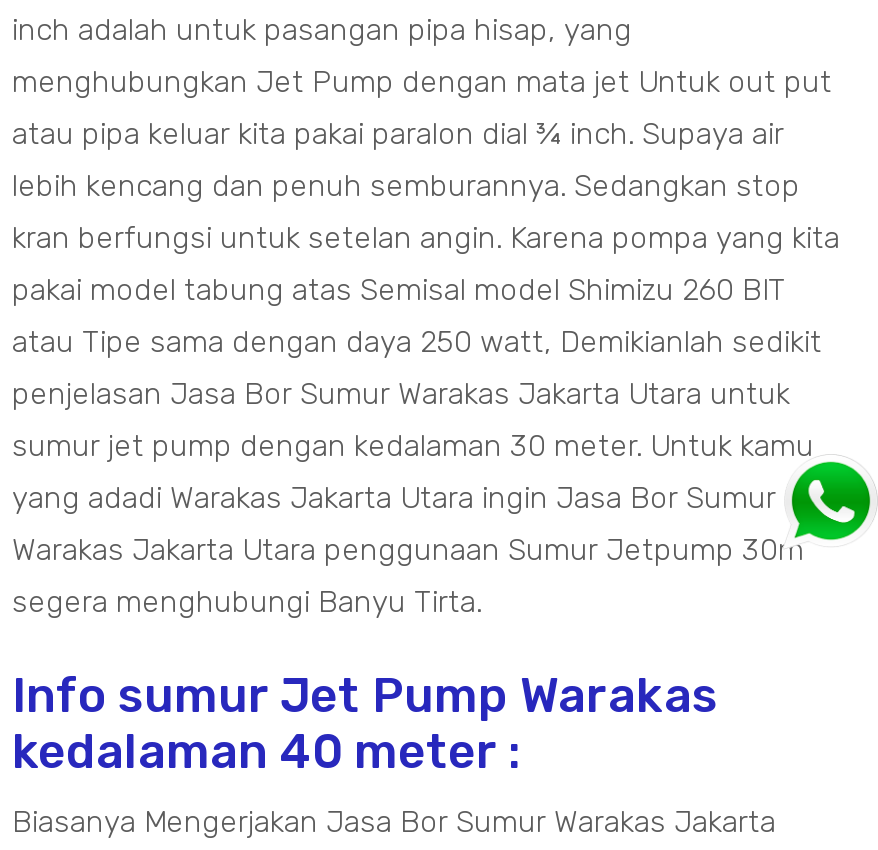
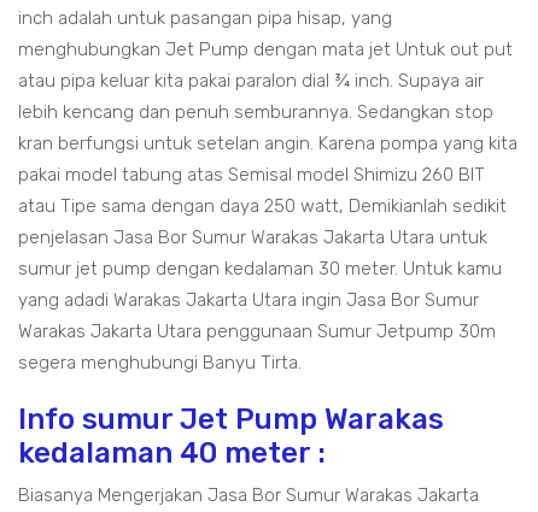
- [image]
